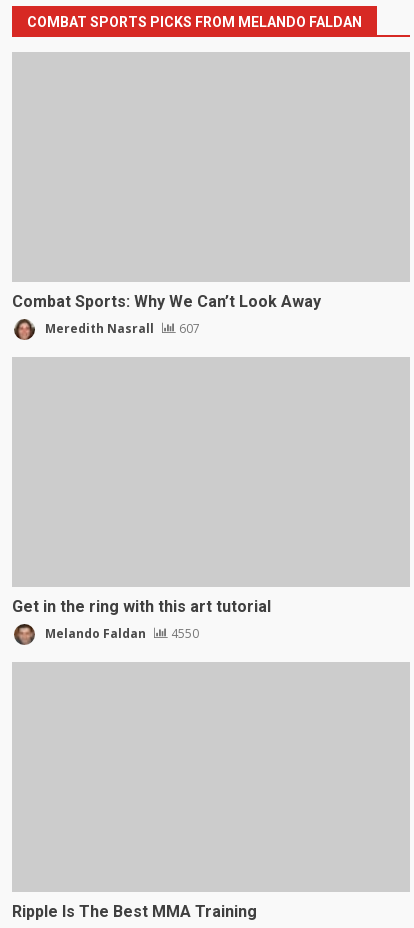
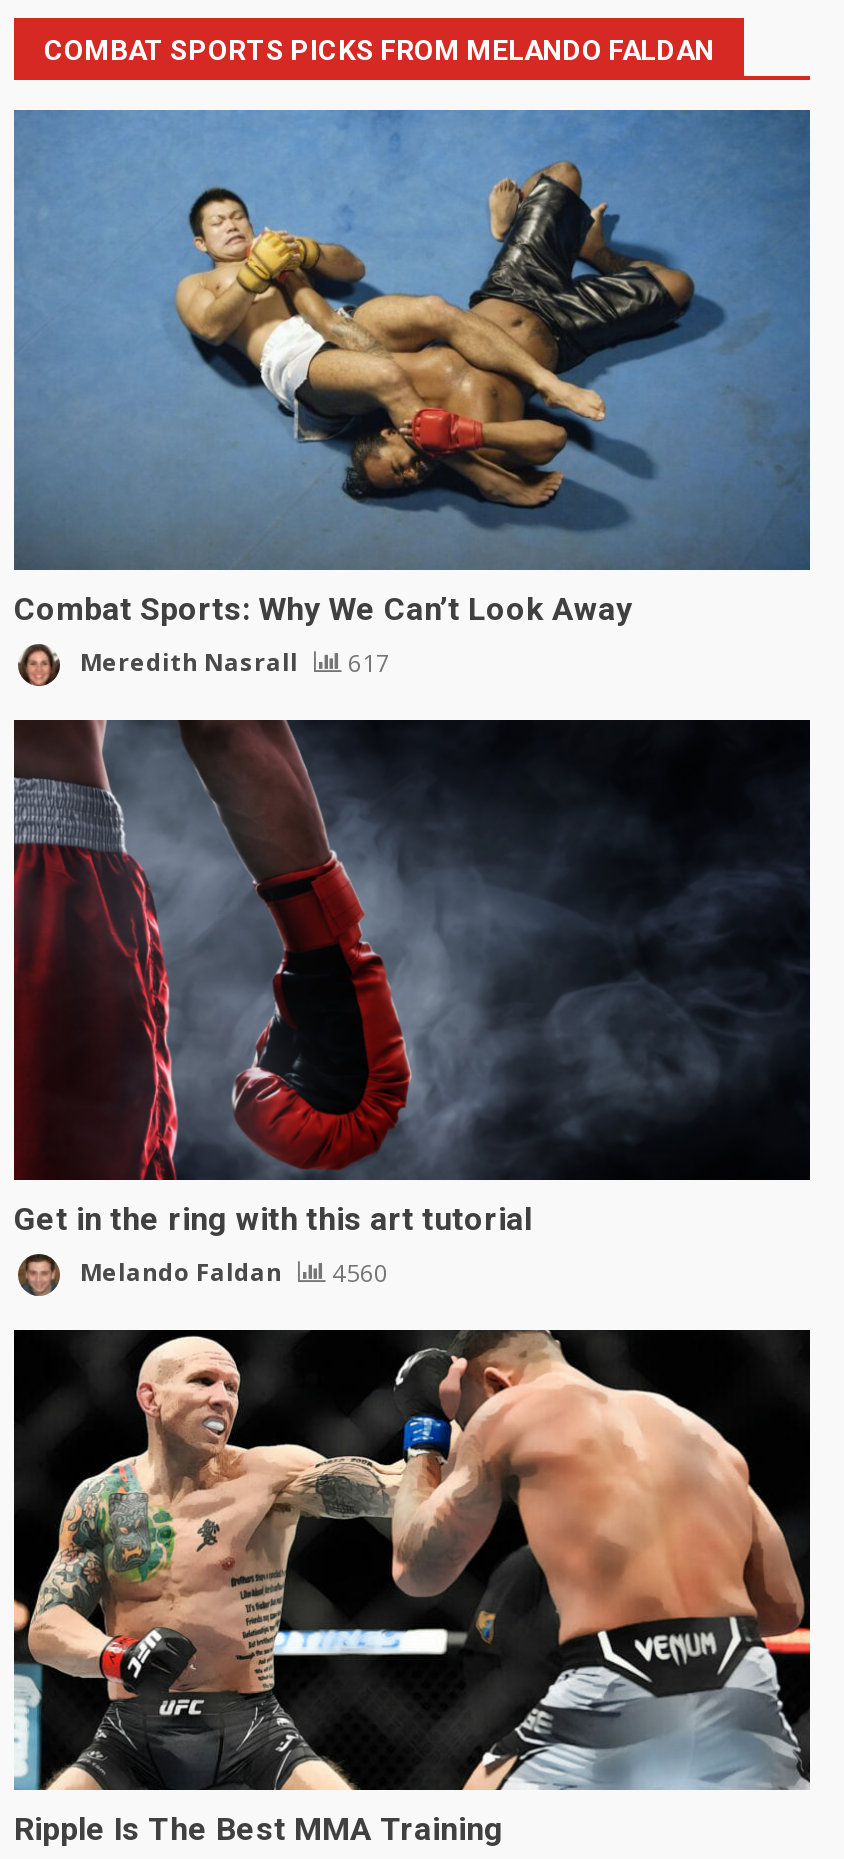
+ [image]

- Meredith Nasrall 607
+ Meredith Nasrall 617

+ [image]

- Melando Faldan 4550
+ Melando Faldan 4560

+ [image]
